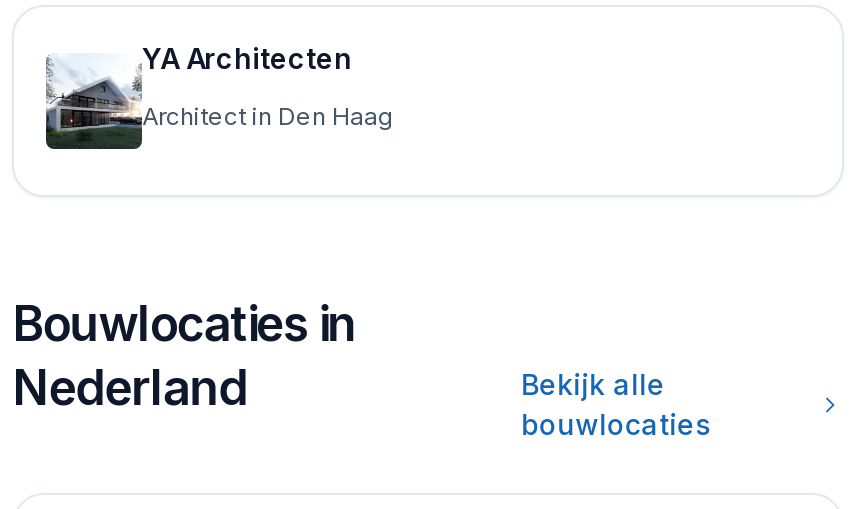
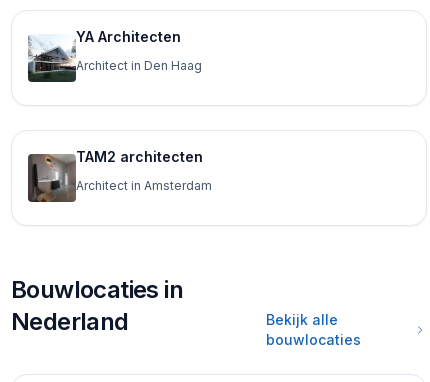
+ [image]
+ TAM2 architecten
+ Architect in Amsterdam
